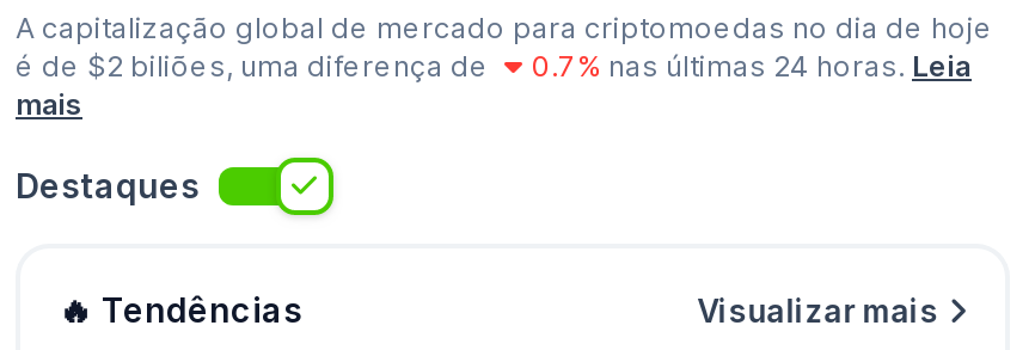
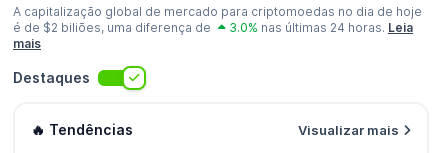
- 0.7% nas últimas 24 horas. Leia
+ 3.0% nas últimas 24 horas. Leia
